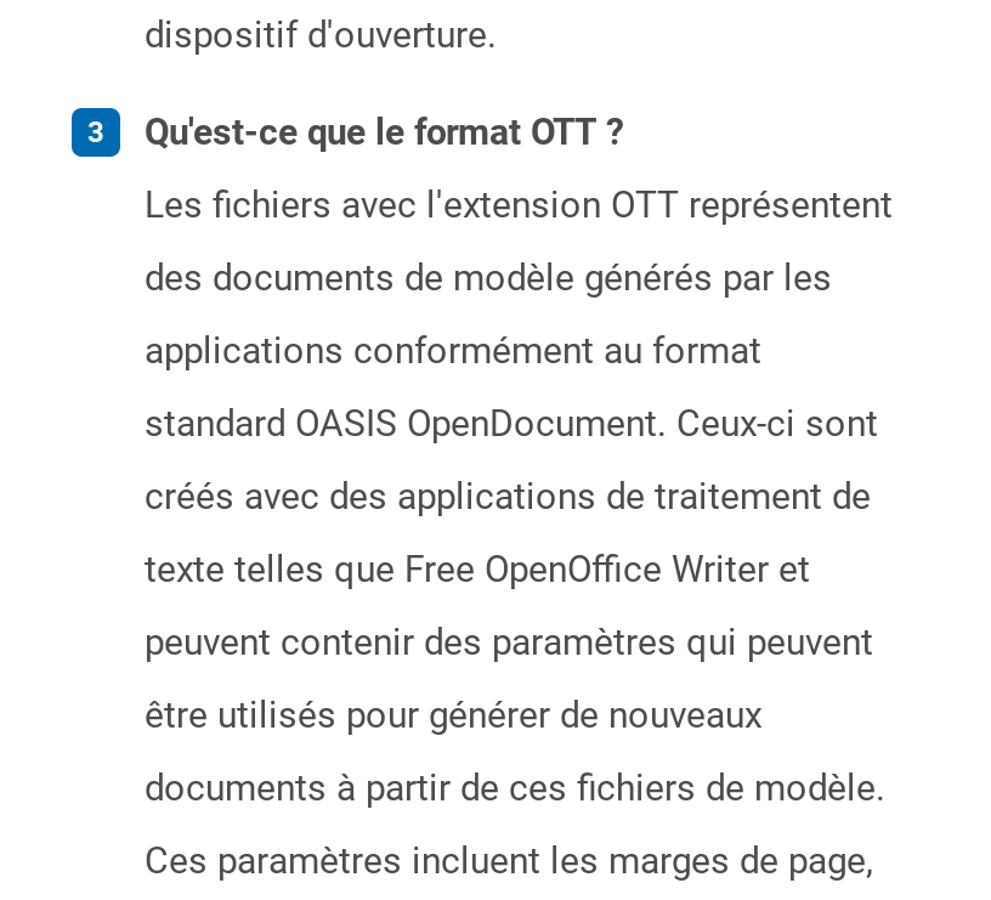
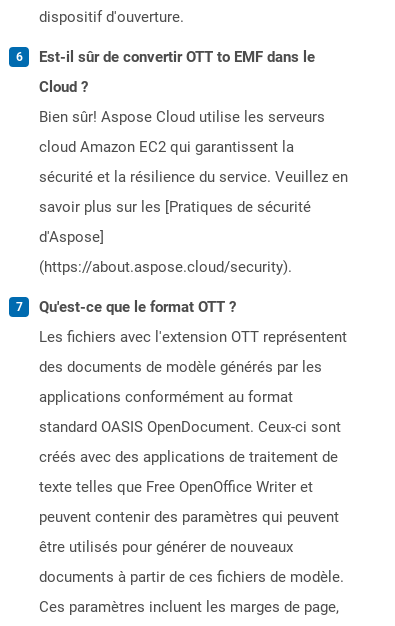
+ Est-il sûr de convertir OTT to EMF dans le
+ Cloud ?
+ Bien sûr! Aspose Cloud utilise les serveurs
+ cloud Amazon EC2 qui garantissent la
+ sécurité et la résilience du service. Veuillez en
+ savoir plus sur les [Pratiques de sécurité
+ d'Aspose]
+ (https://about.aspose.cloud/security).
